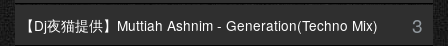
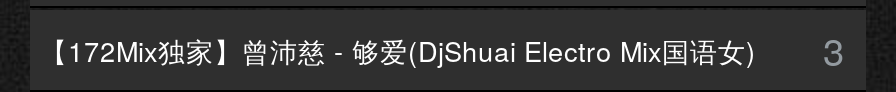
- 【Dj夜猫提供】Muttiah Ashnim - Generation(Techno Mix)
+ 【172Mix独家】曾沛慈 - 够爱(DjShuai Electro Mix国语女)
